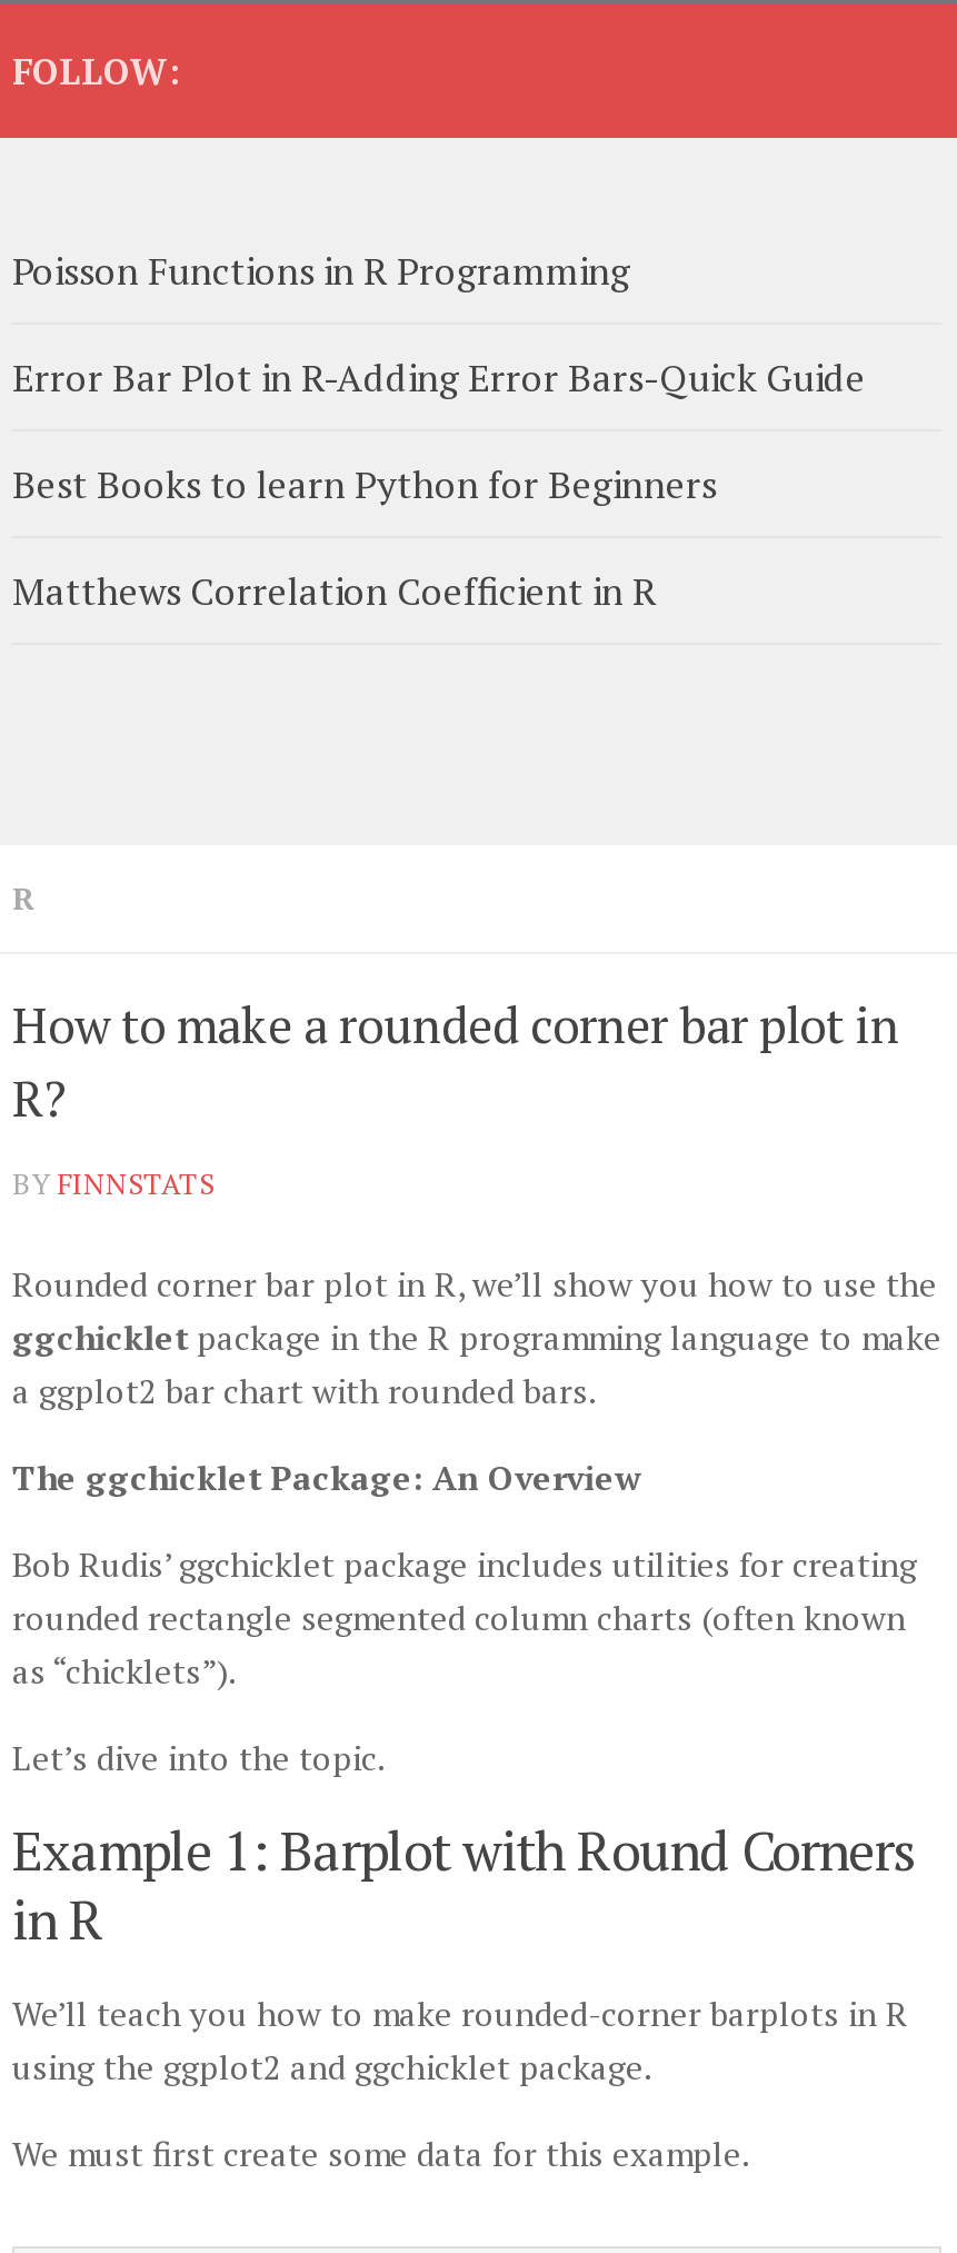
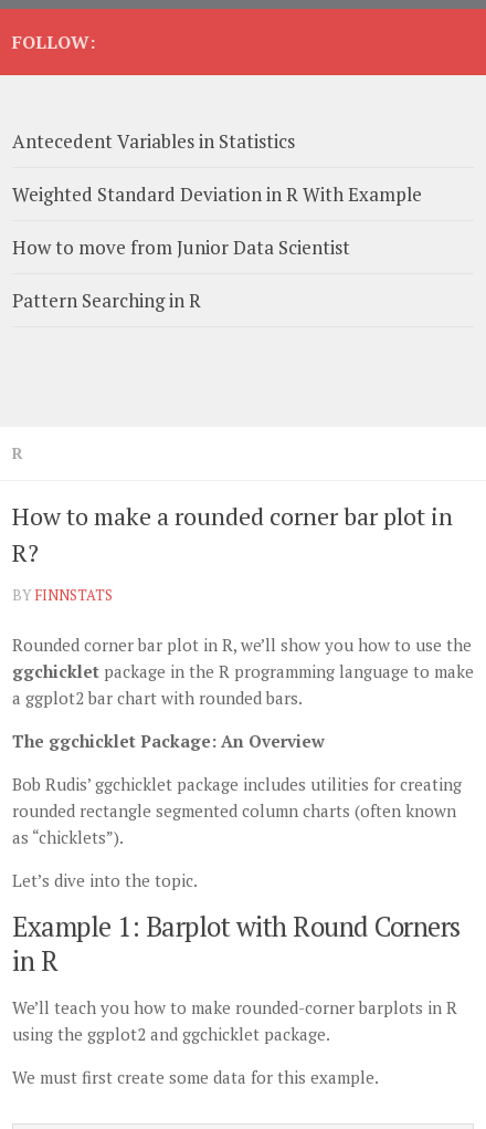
- Poisson Functions in R Programming
+ Antecedent Variables in Statistics

- Error Bar Plot in R-Adding Error Bars-Quick Guide
+ Weighted Standard Deviation in R With Example

- Best Books to learn Python for Beginners
+ How to move from Junior Data Scientist

- Matthews Correlation Coefficient in R
+ Pattern Searching in R
